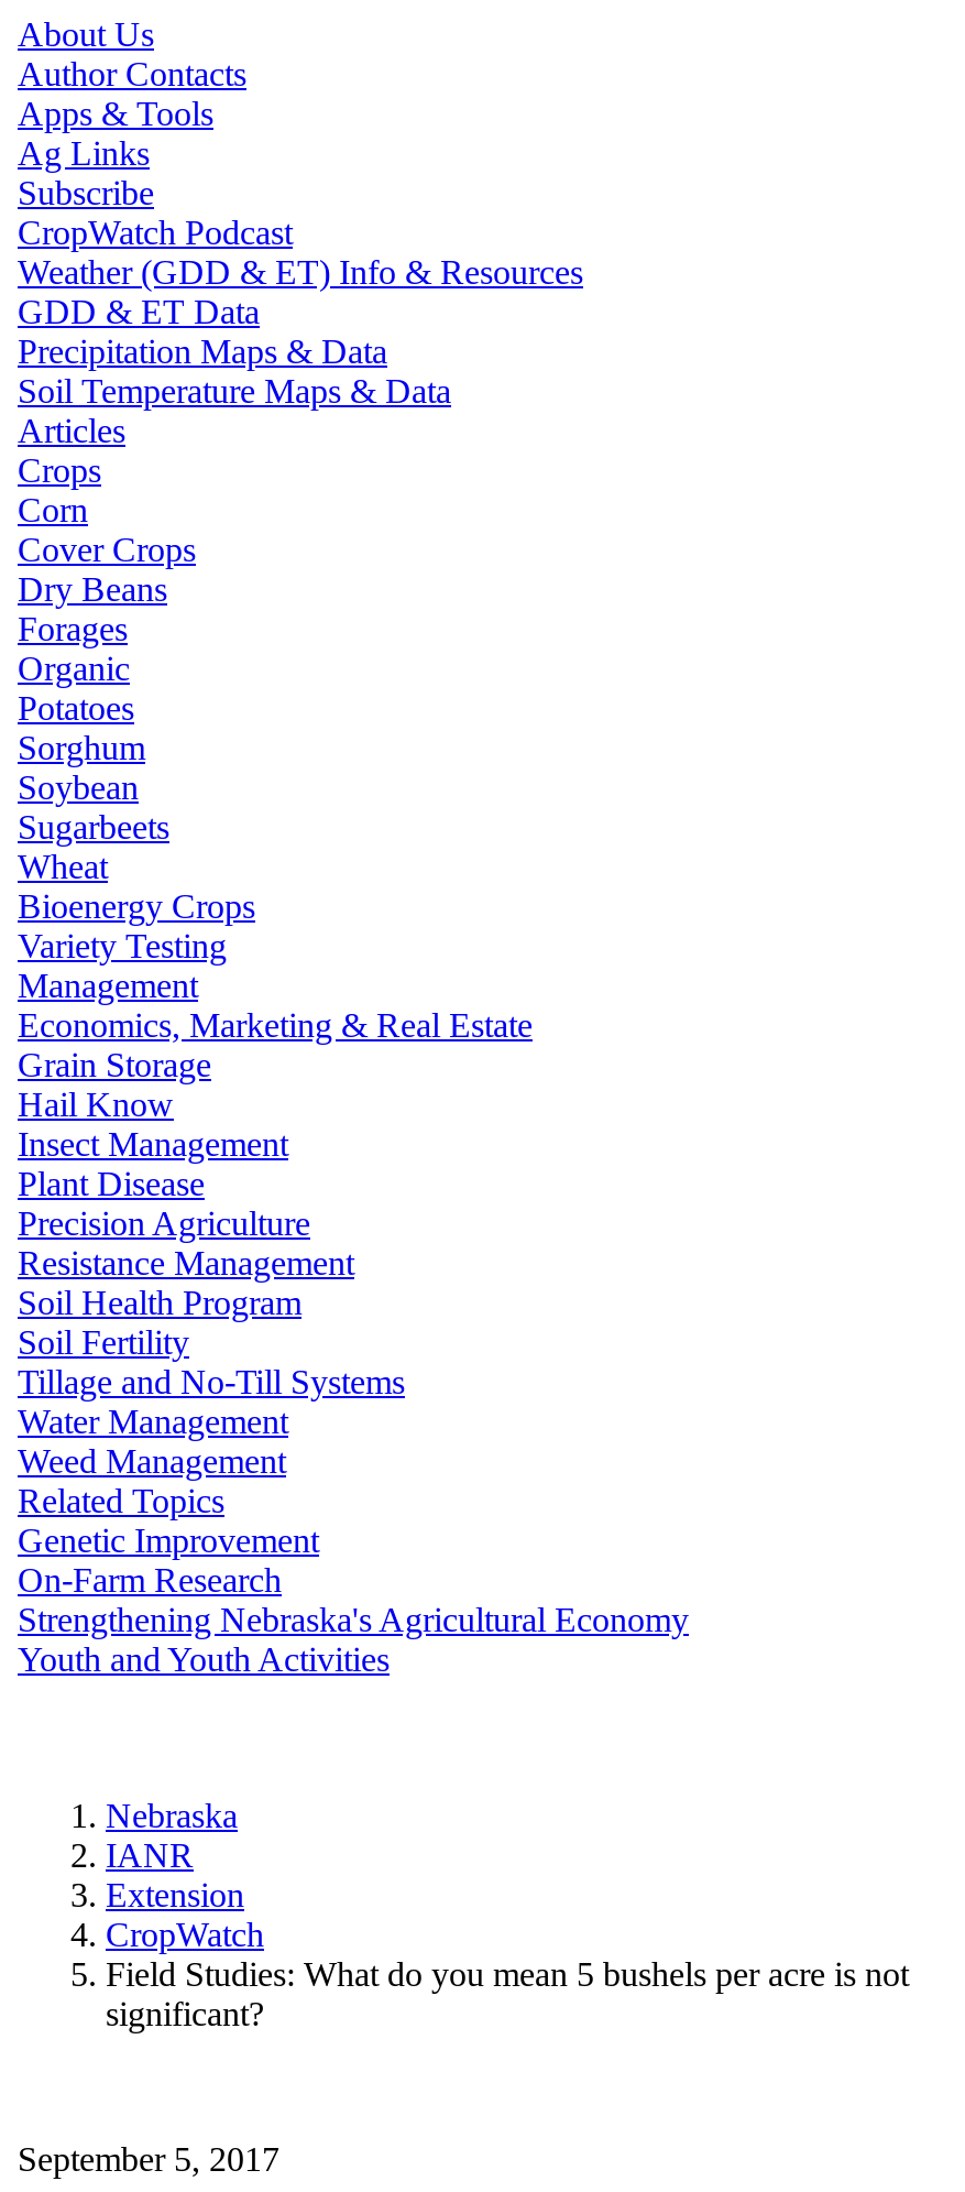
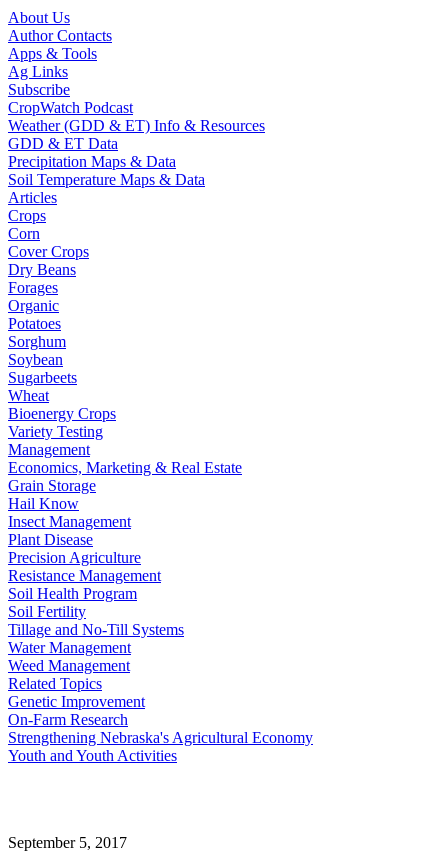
- Nebraska
- IANR
- Extension
- CropWatch
- Field Studies: What do you mean 5 bushels per acre is not
- significant?
